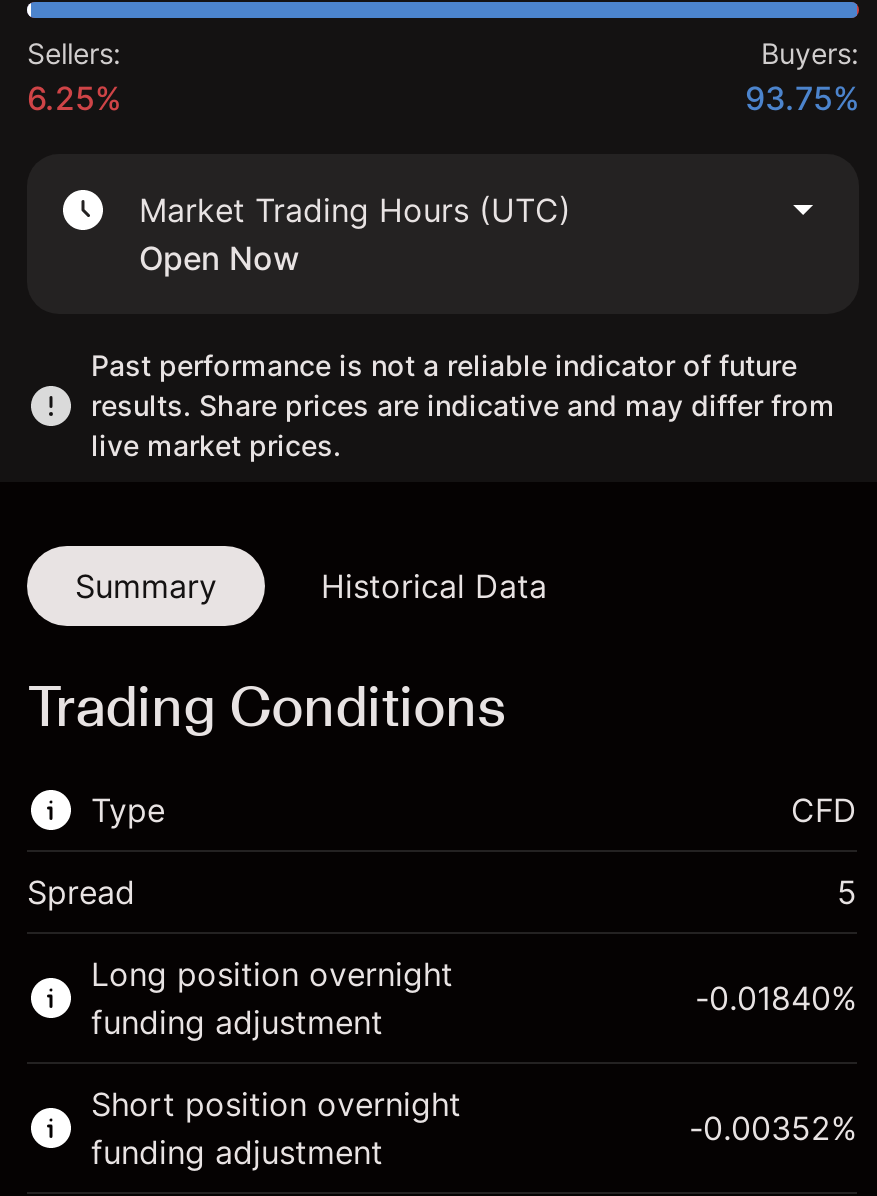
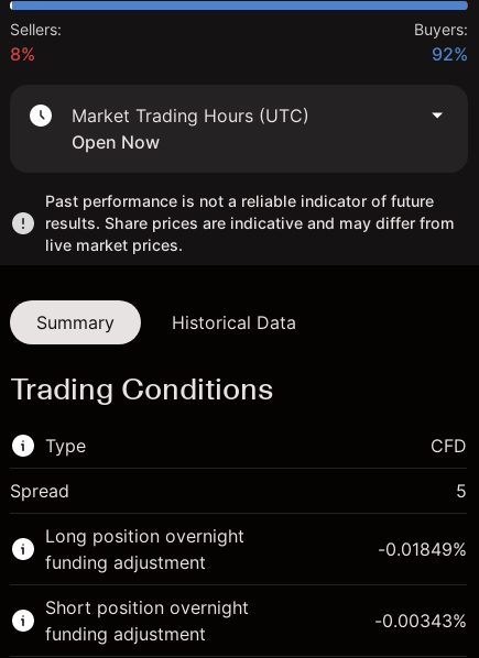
- 6.25%
+ 8%

- 93.75%
+ 92%

- -0.01840%
+ -0.01849%

- -0.00352%
+ -0.00343%
